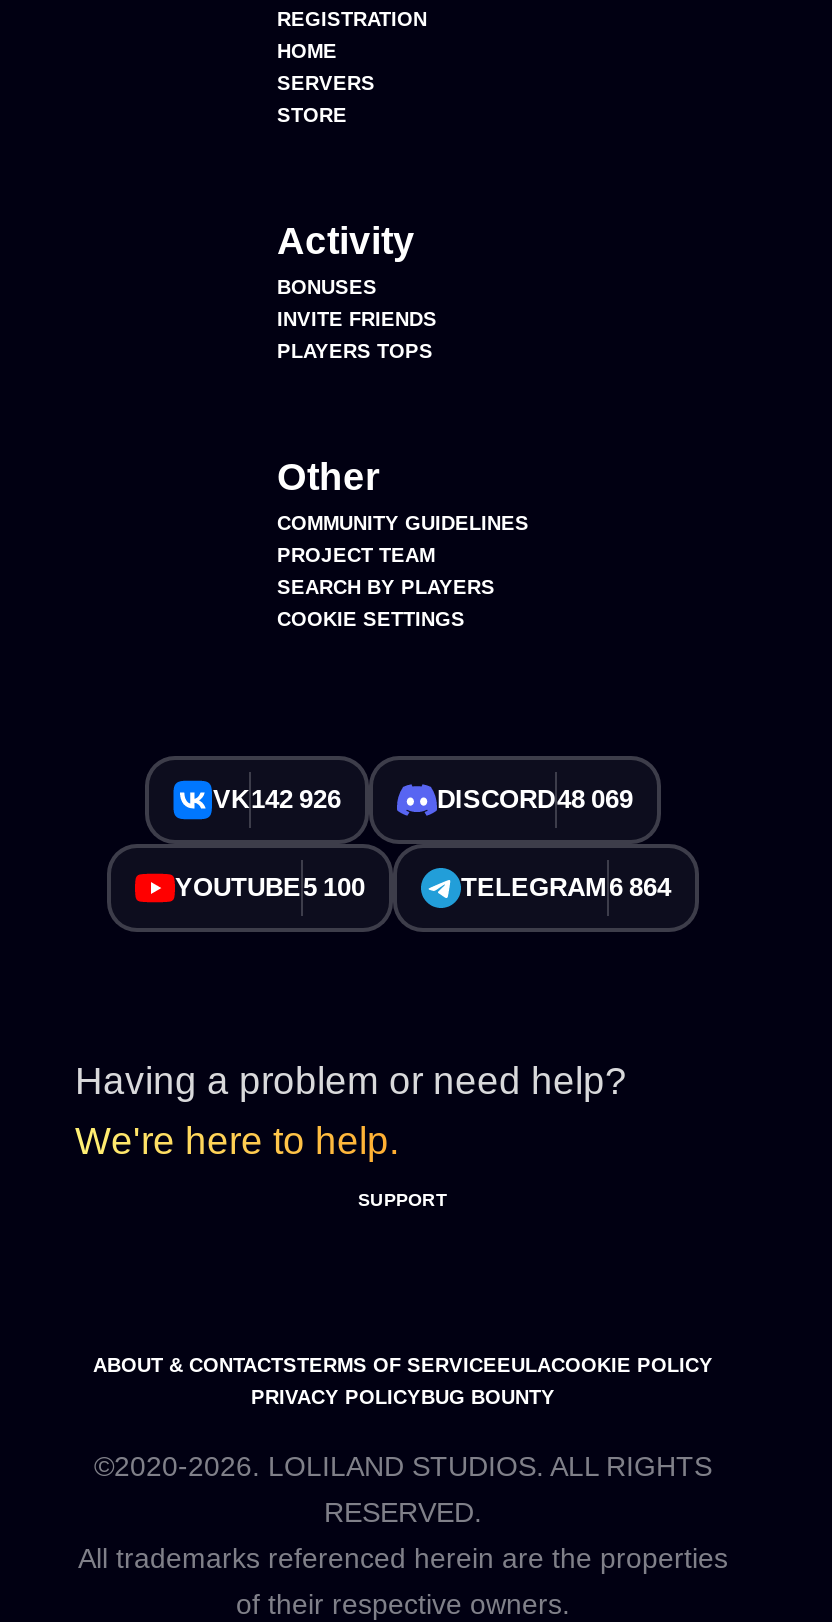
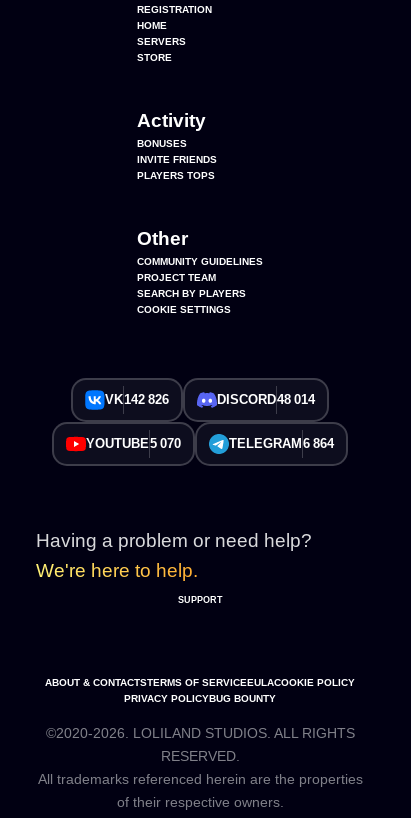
- VK142 926
+ VK142 826

- DISCORD48 069
+ DISCORD48 014

- YOUTUBE5 100
+ YOUTUBE5 070
